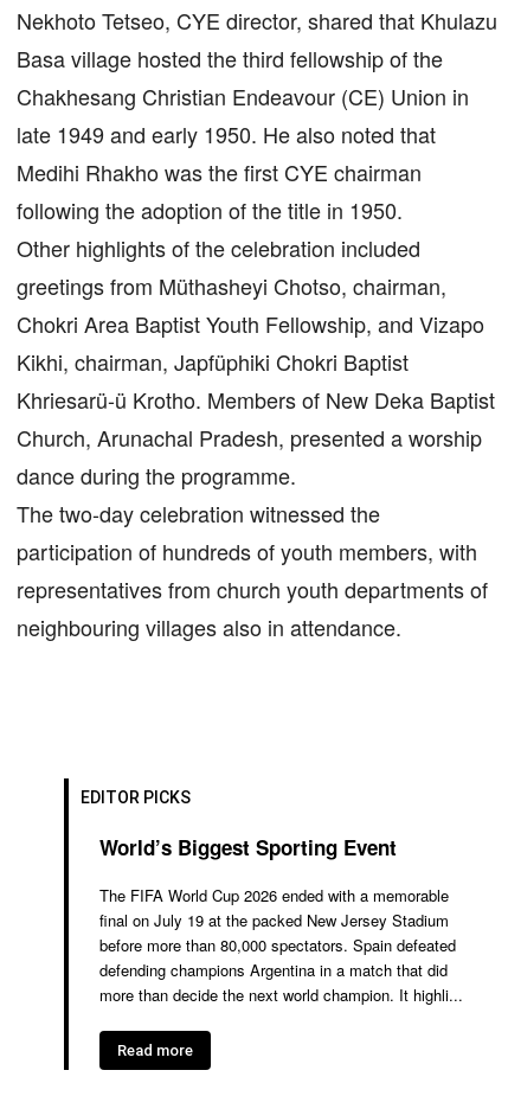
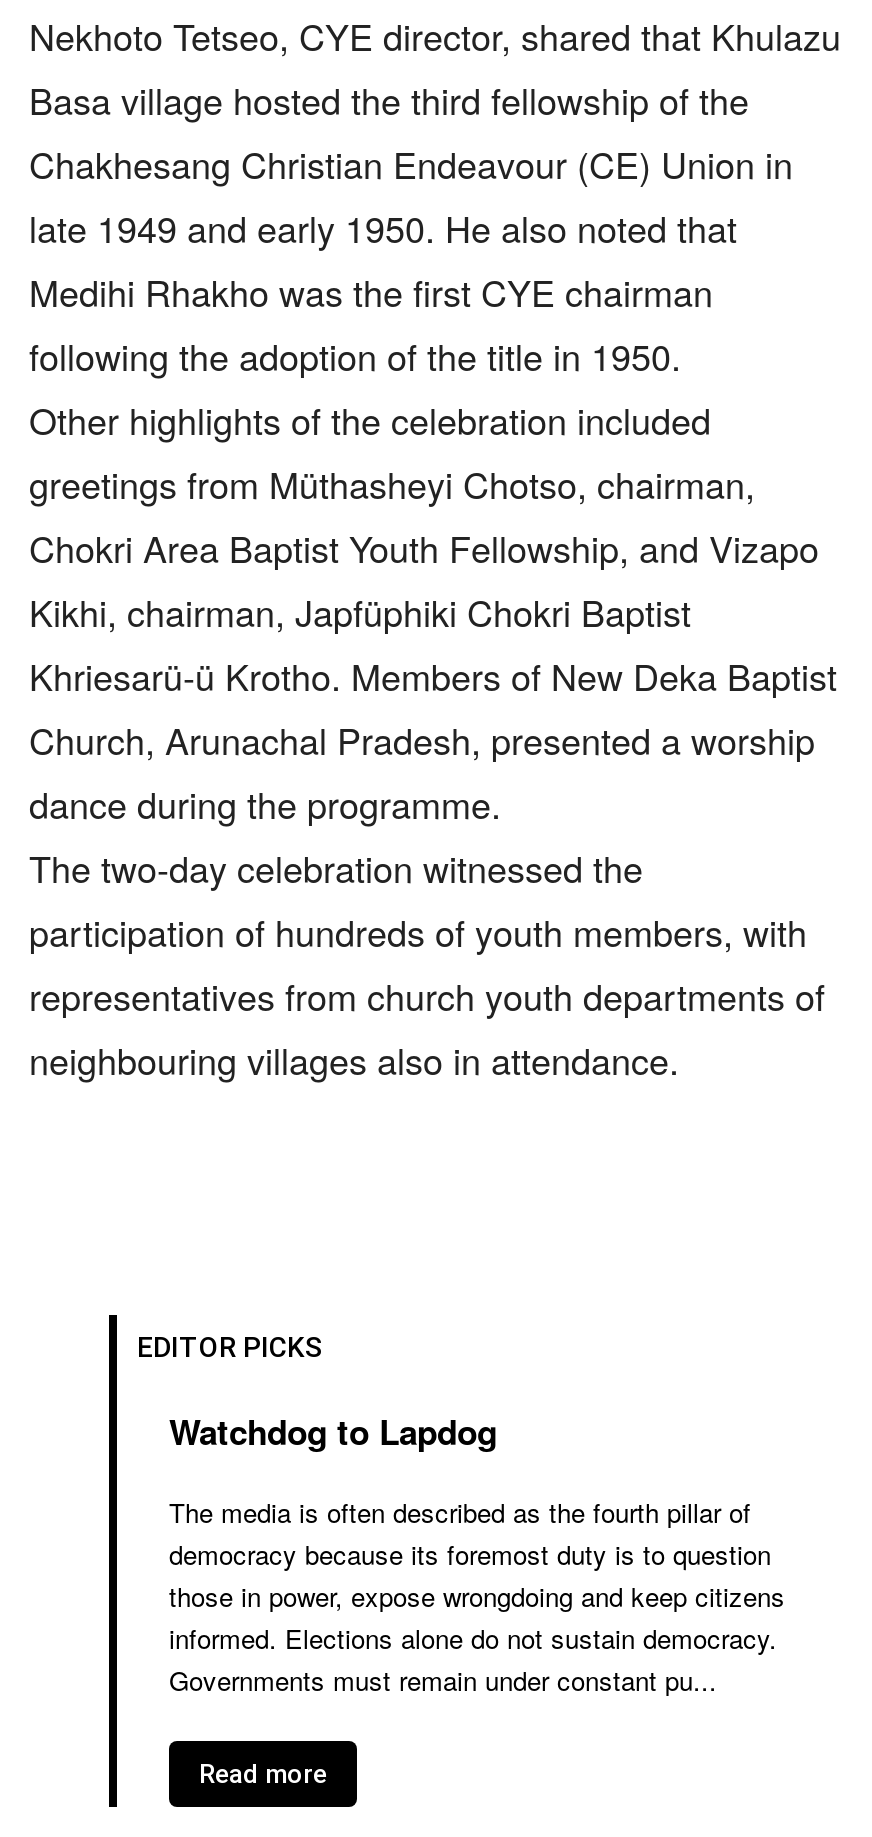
- World’s Biggest Sporting Event
+ Watchdog to Lapdog

- The FIFA World Cup 2026 ended with a memorable
- final on July 19 at the packed New Jersey Stadium
- before more than 80,000 spectators. Spain defeated
- defending champions Argentina in a match that did
- more than decide the next world champion. It highli...
+ The media is often described as the fourth pillar of
+ democracy because its foremost duty is to question
+ those in power, expose wrongdoing and keep citizens
+ informed. Elections alone do not sustain democracy.
+ Governments must remain under constant pu...
